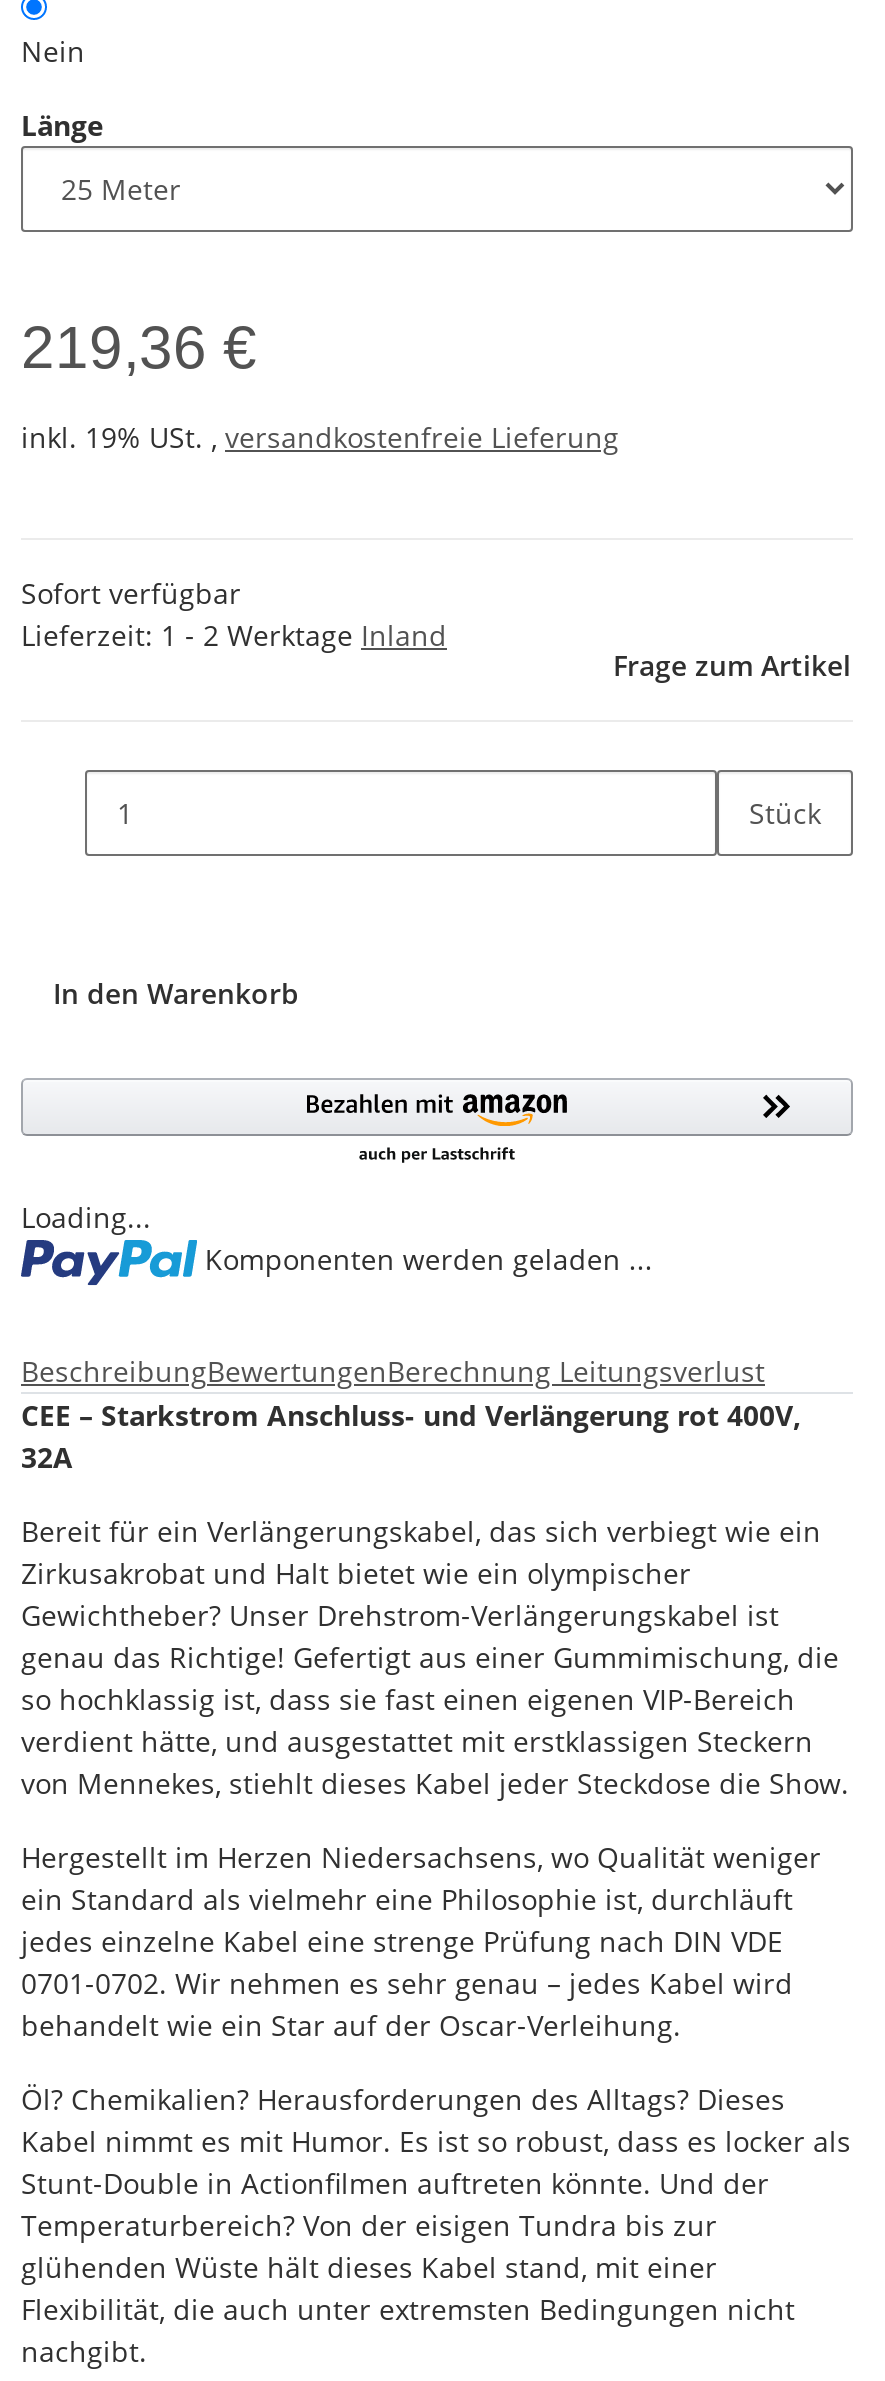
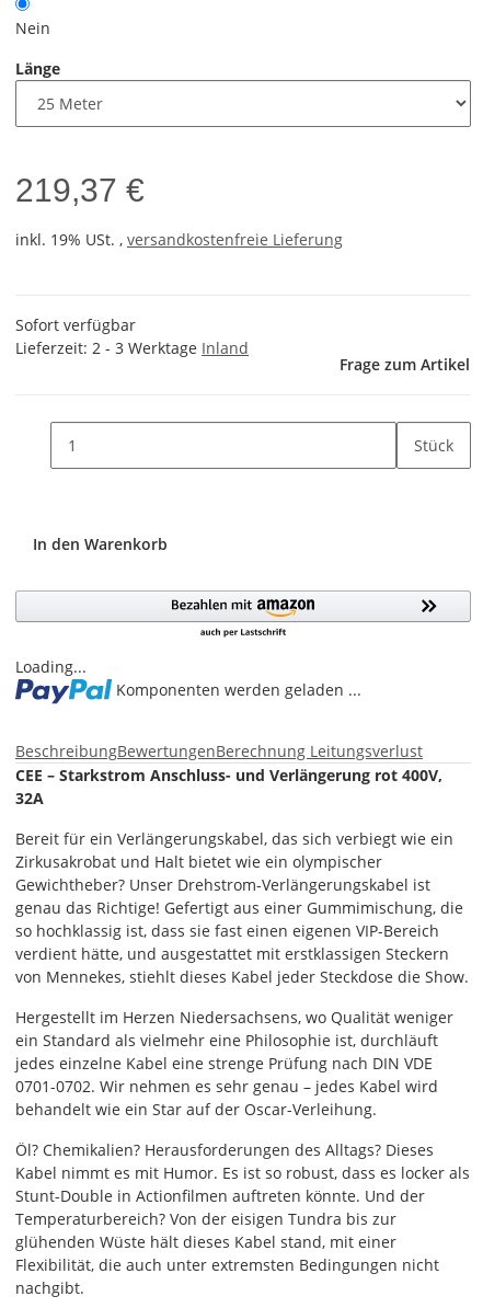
- 219,36 €
+ 219,37 €

- Lieferzeit: 1 - 2 Werktage Inland
+ Lieferzeit: 2 - 3 Werktage Inland
